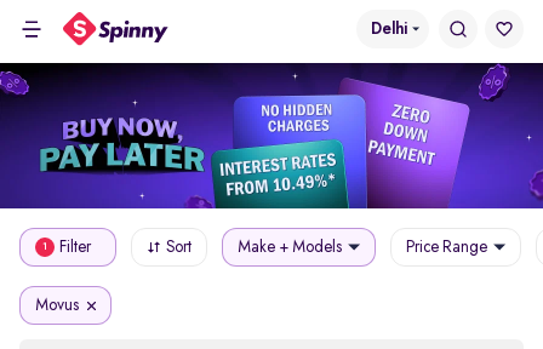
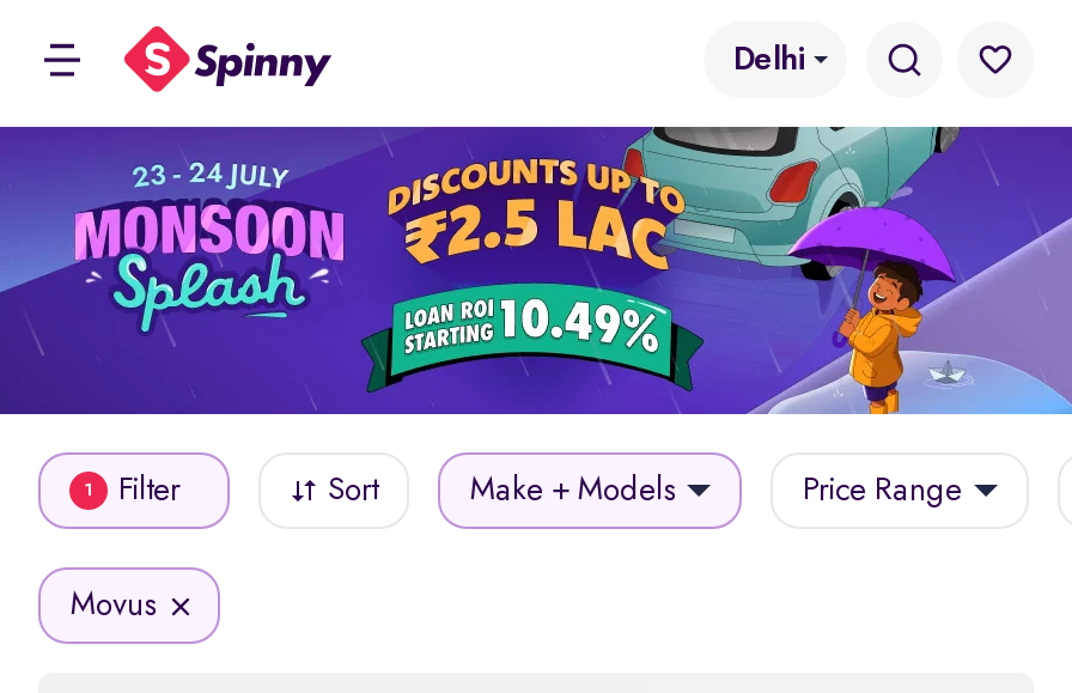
- [image]
+ [image]
